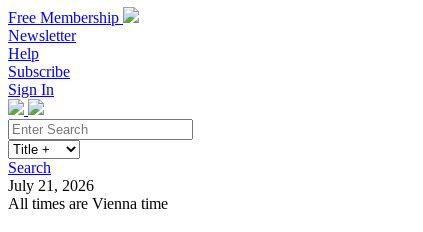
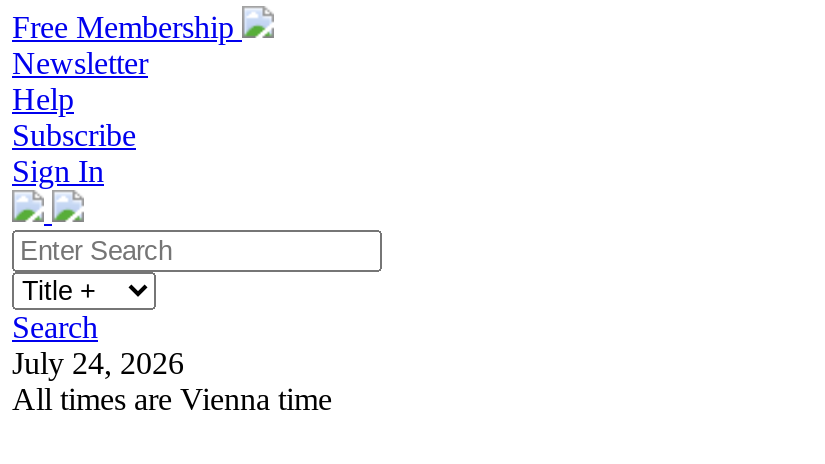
- July 21, 2026
+ July 24, 2026
